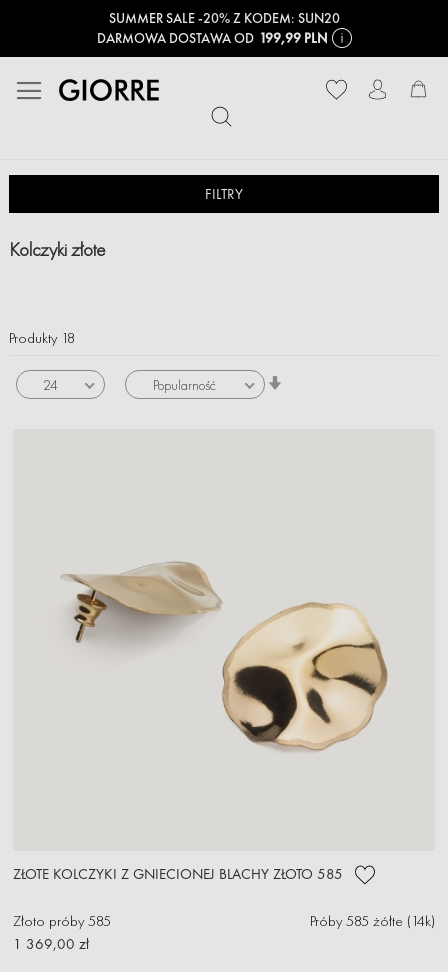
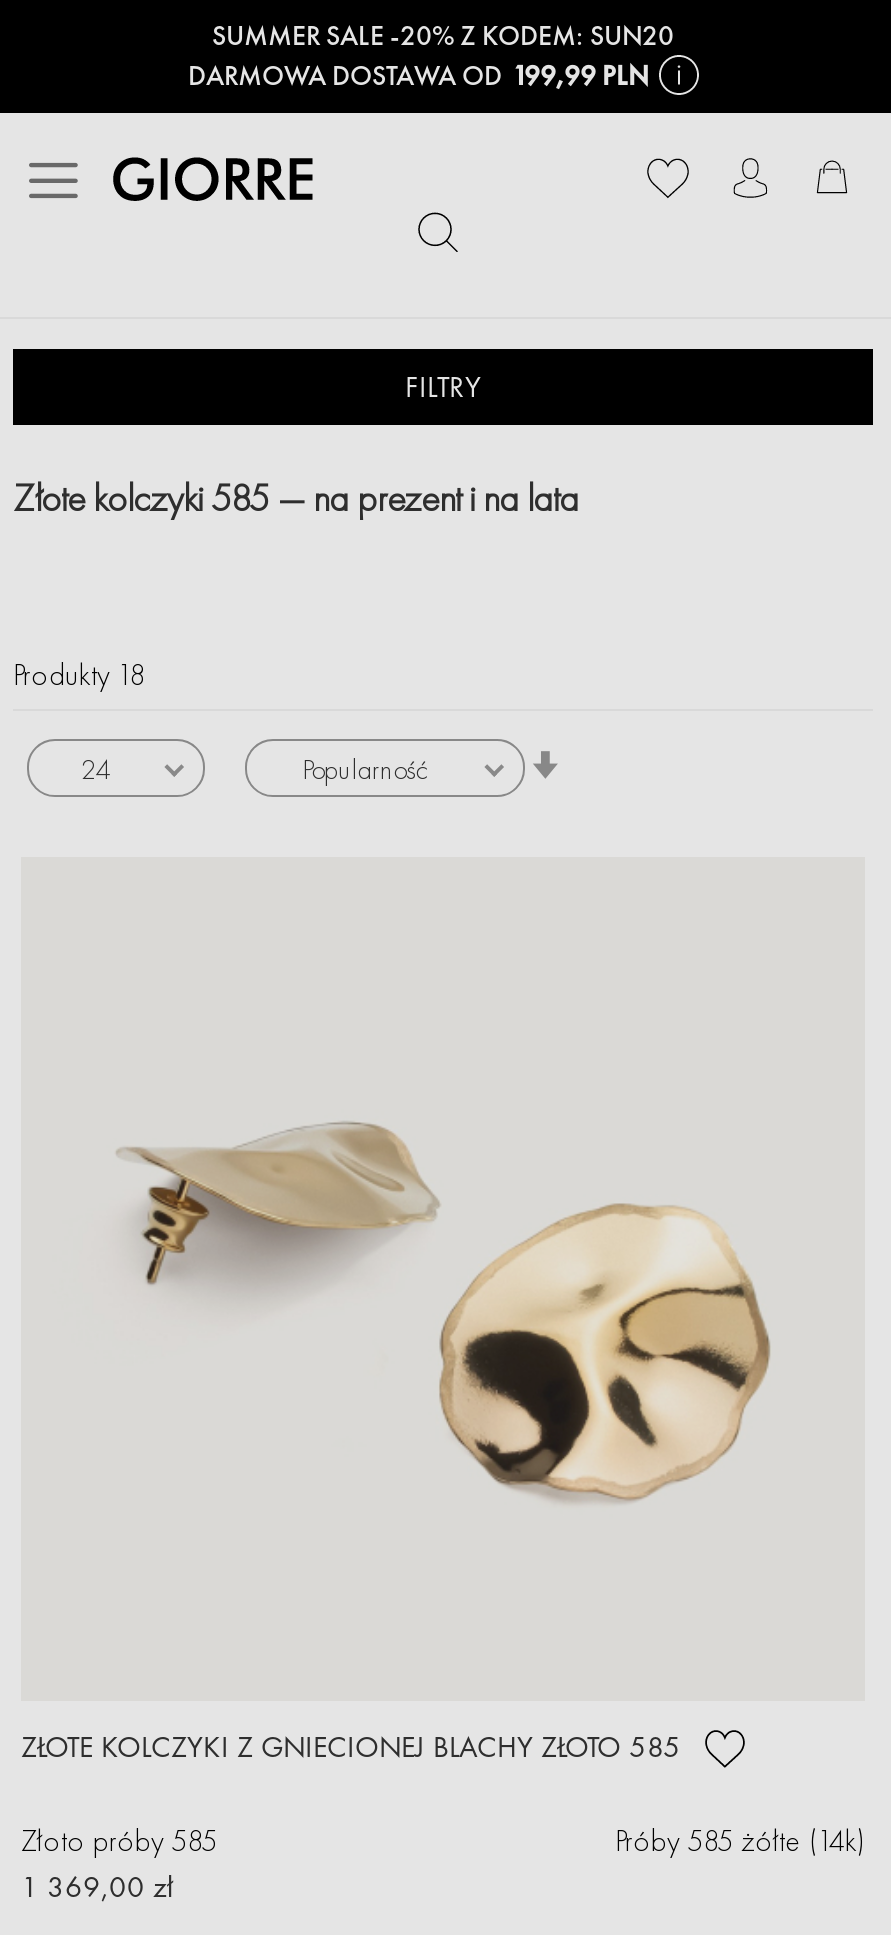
- Kolczyki złote
+ Złote kolczyki 585 — na prezent i na lata
